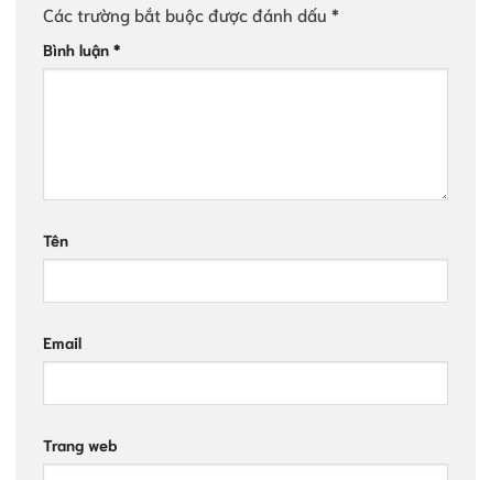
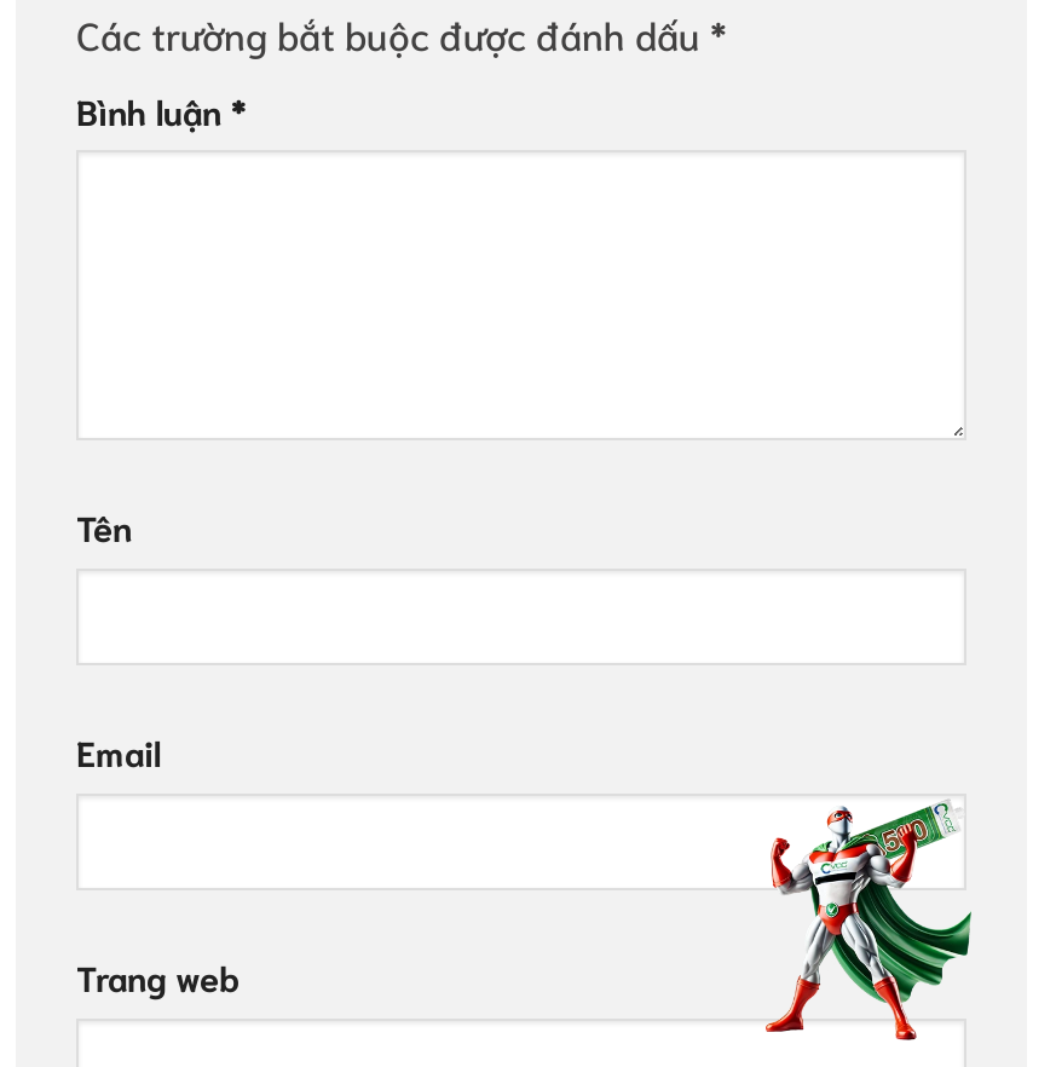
+ [image]
